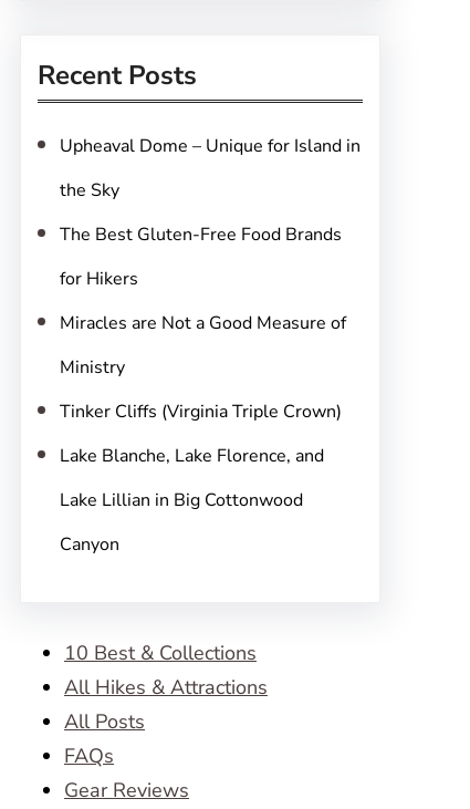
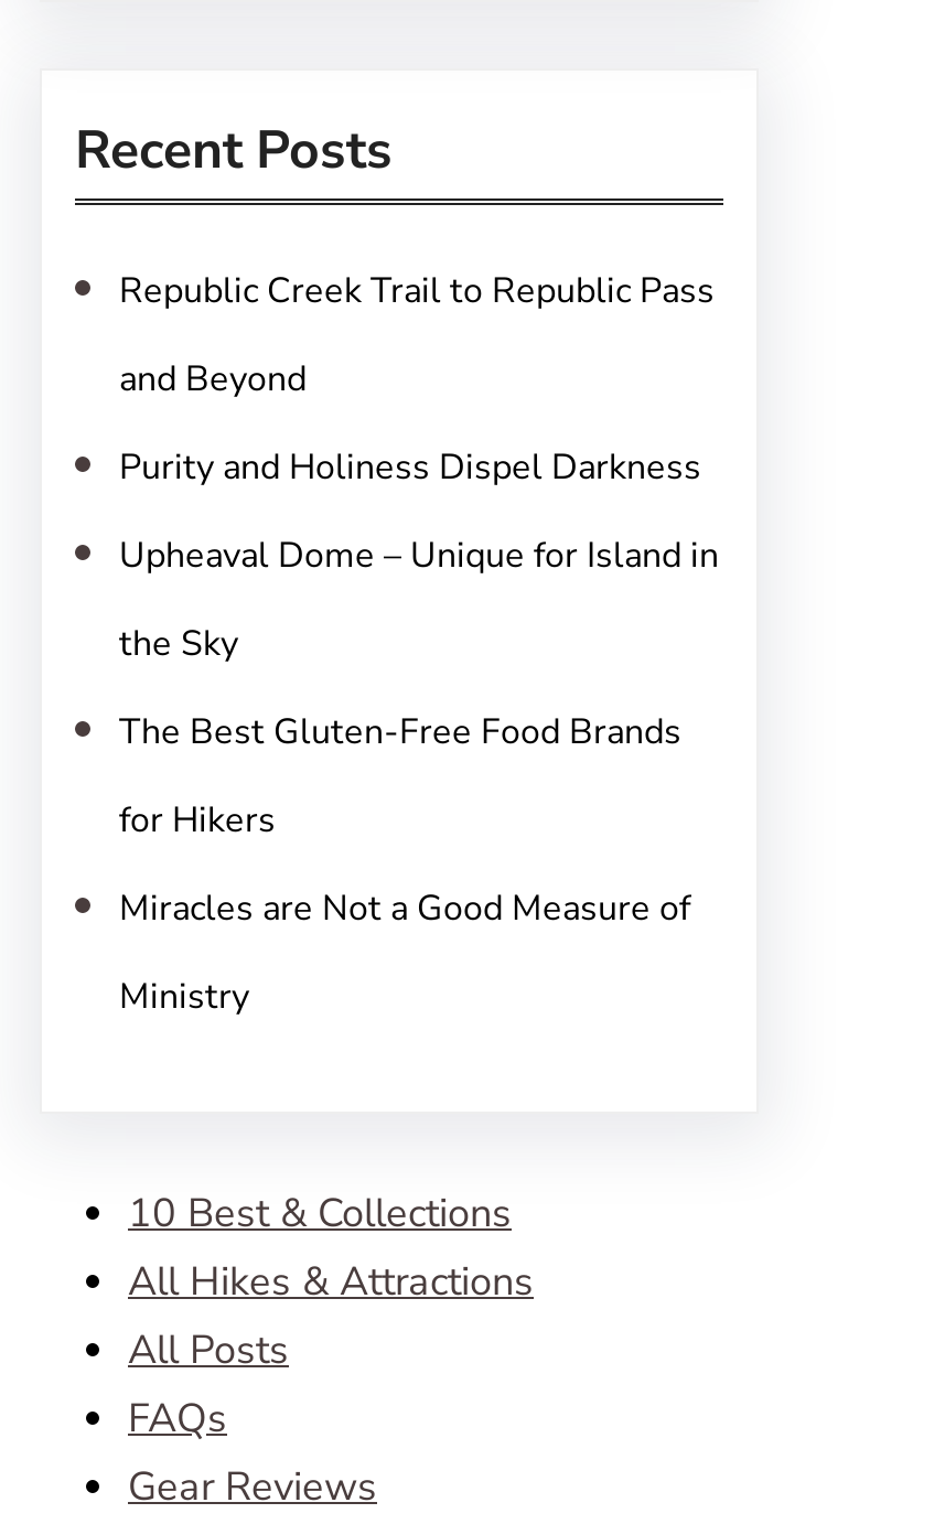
+ Republic Creek Trail to Republic Pass
+ and Beyond
+ Purity and Holiness Dispel Darkness

moved down: Upheaval Dome – Unique for Island in | the Sky | The Best Gluten-Free Food Brands | for Hikers | Miracles are Not a Good Measure of | Ministry

- Tinker Cliffs (Virginia Triple Crown)
- Lake Blanche, Lake Florence, and
- Lake Lillian in Big Cottonwood
- Canyon
